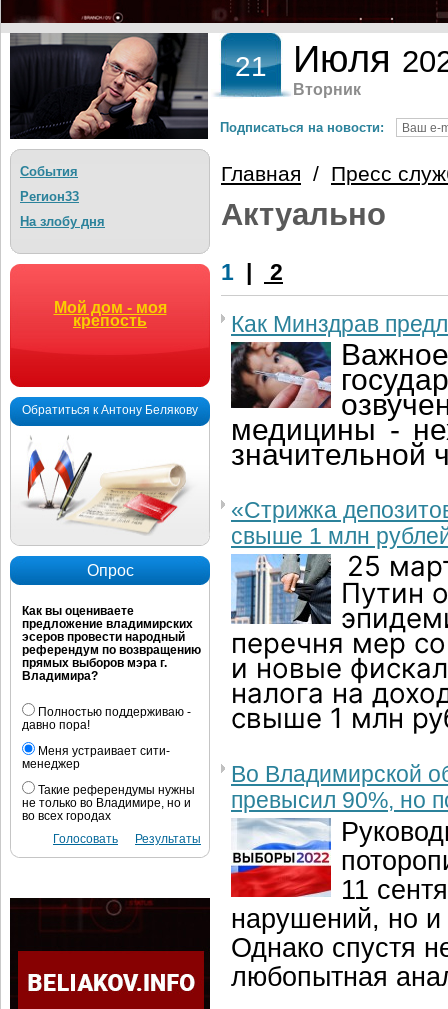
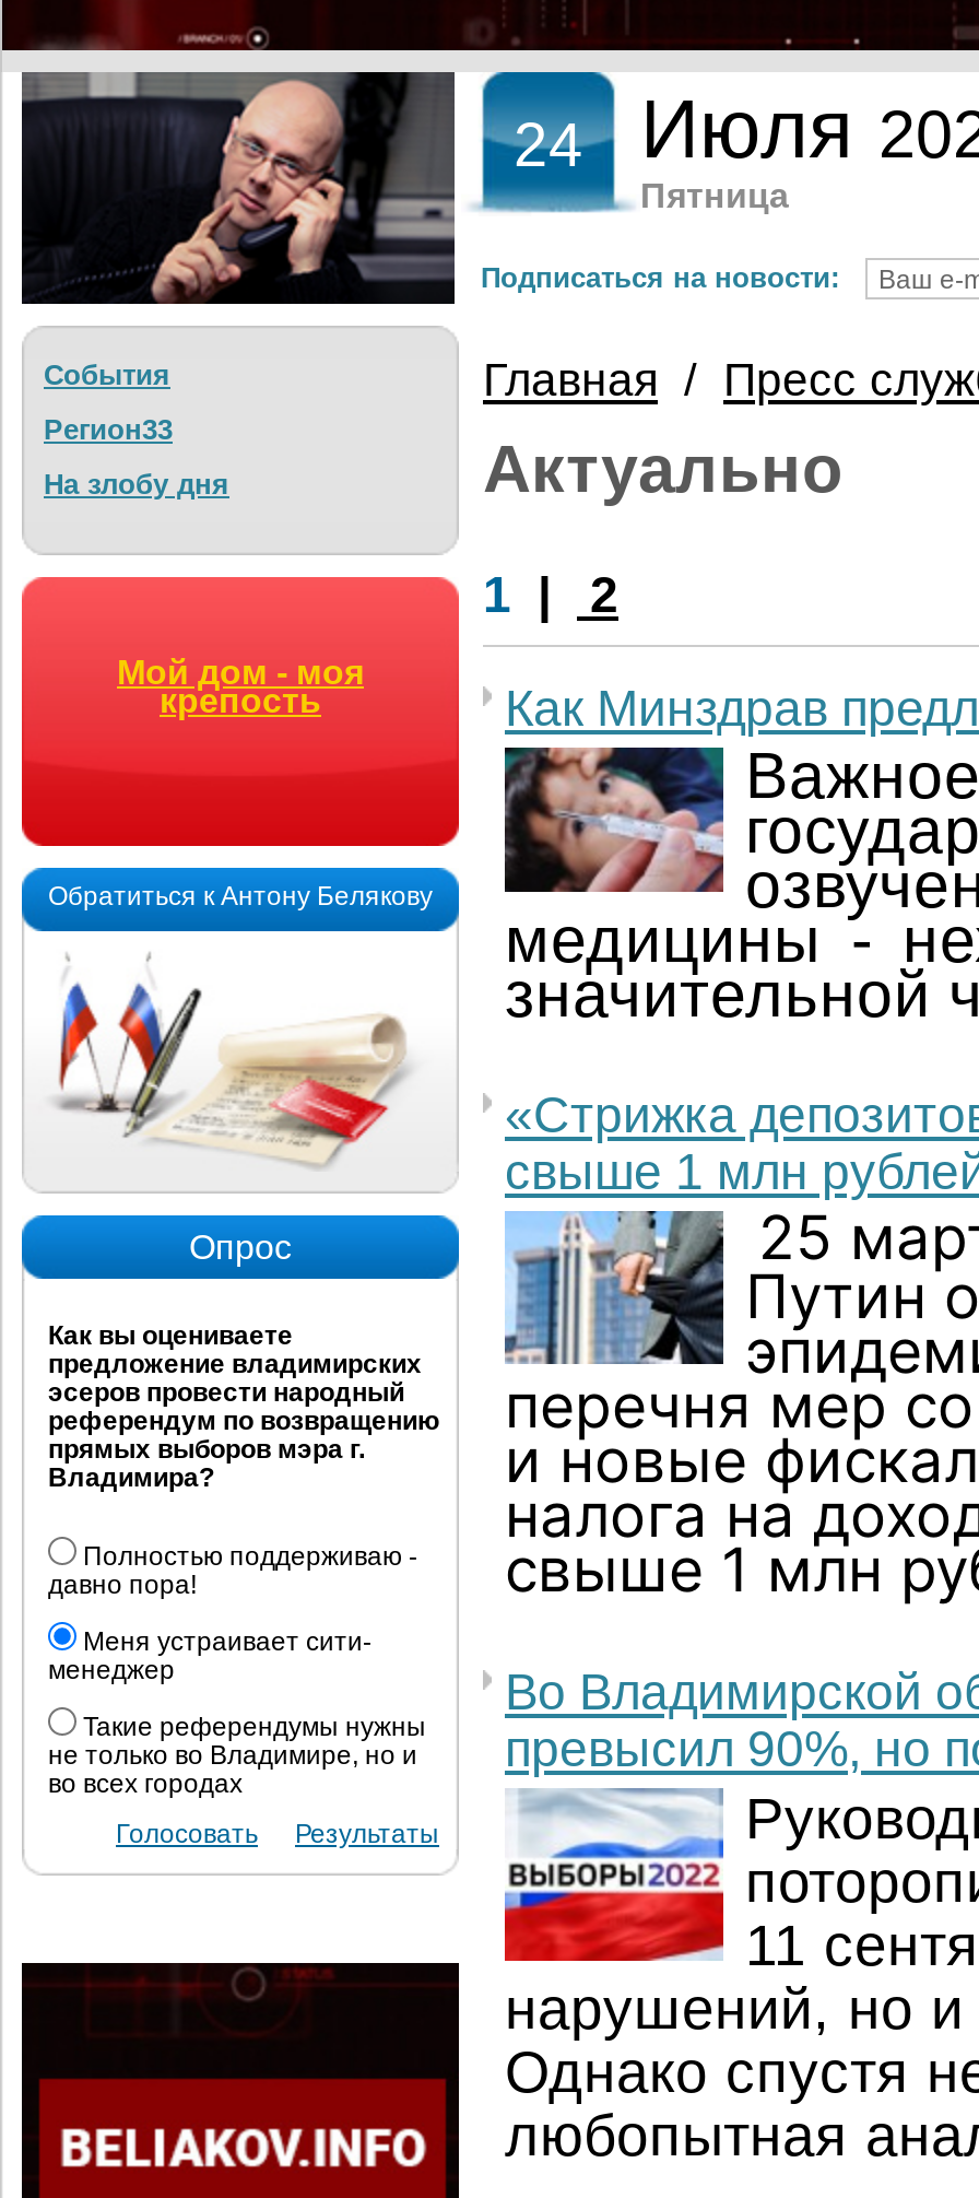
- 21
+ 24

- Вторник
+ Пятница
